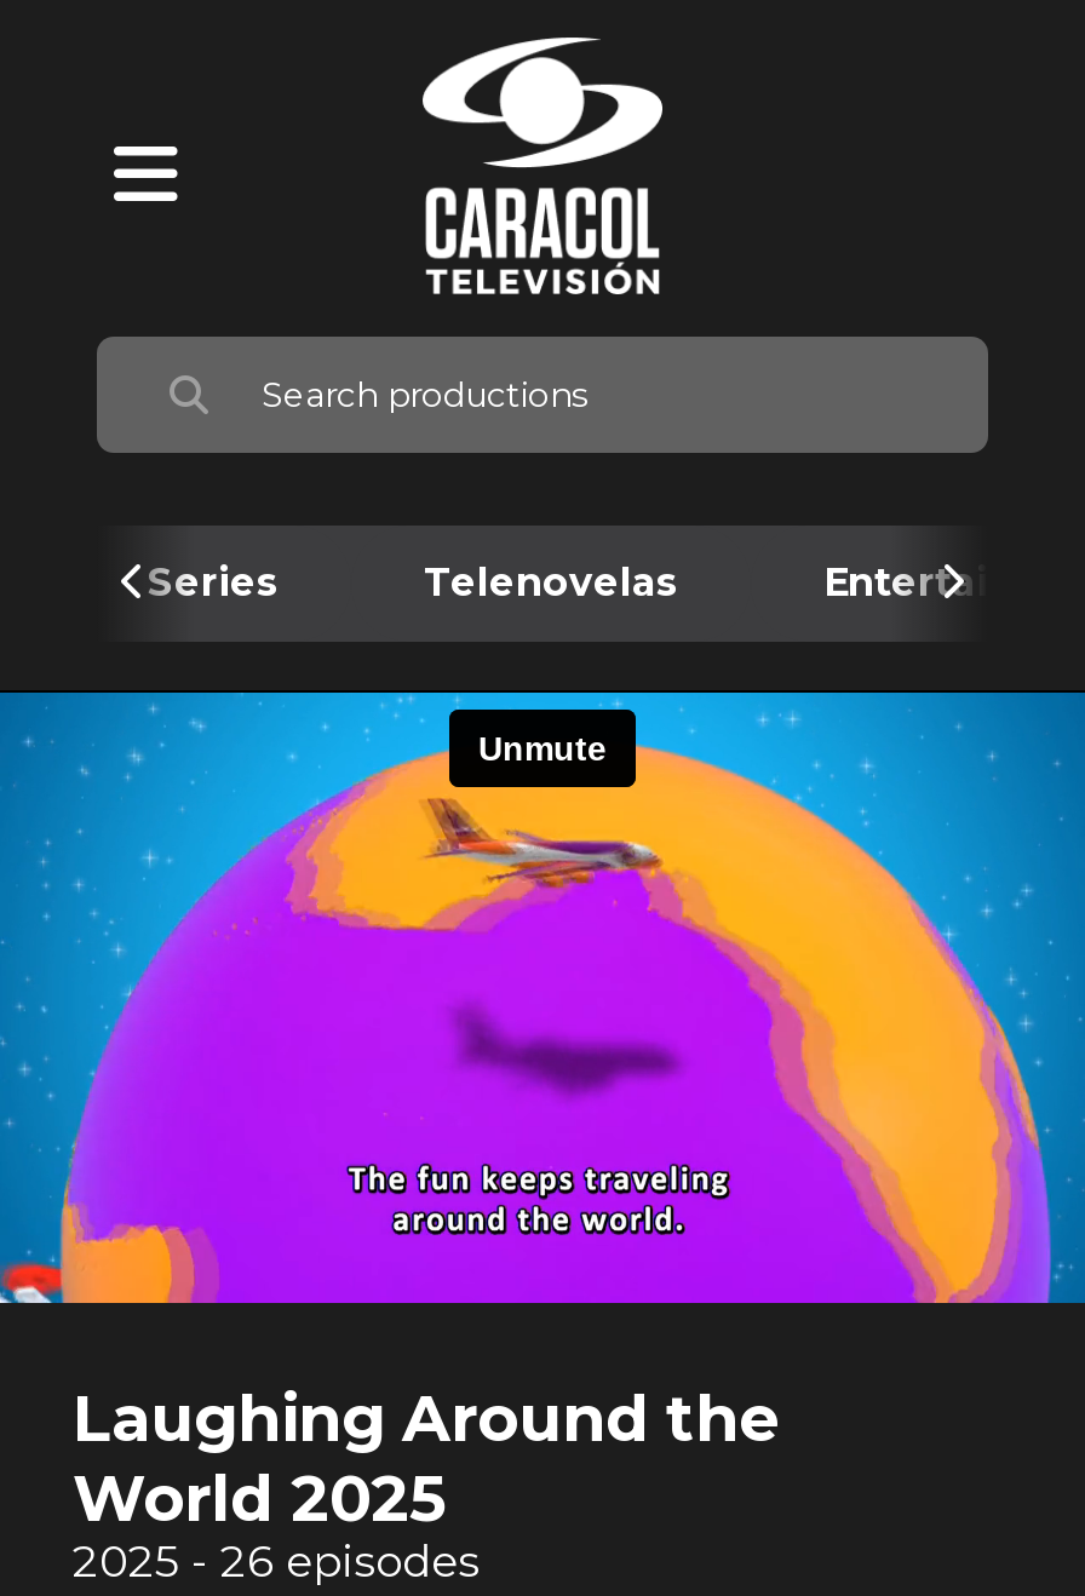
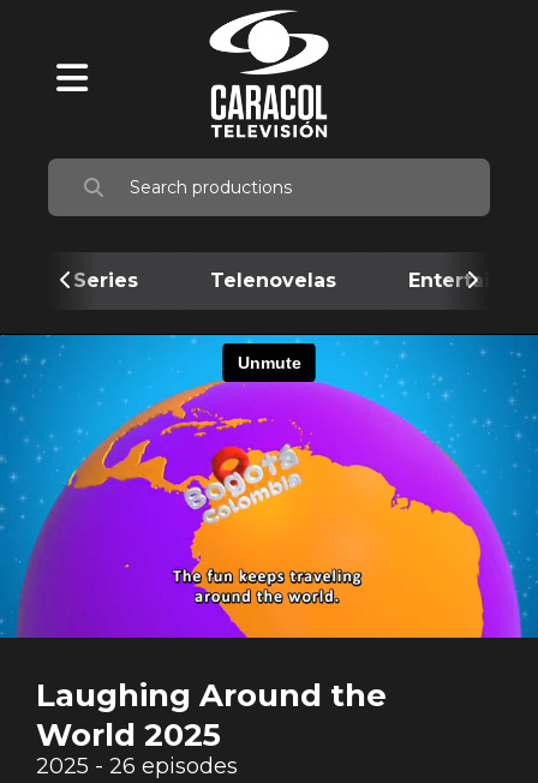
- [image]
+ [image]
